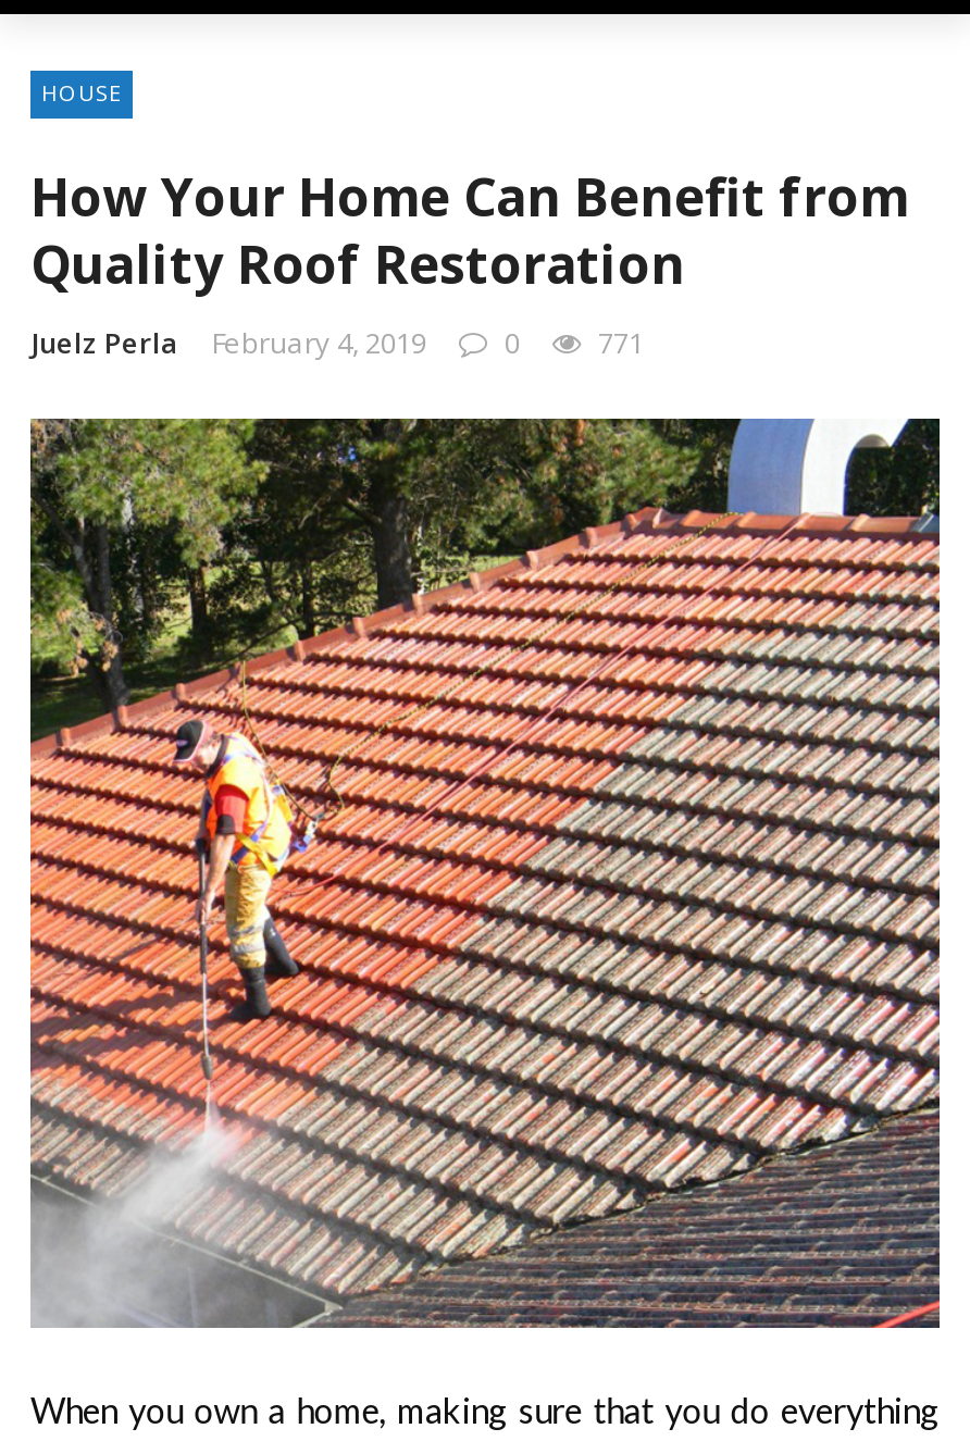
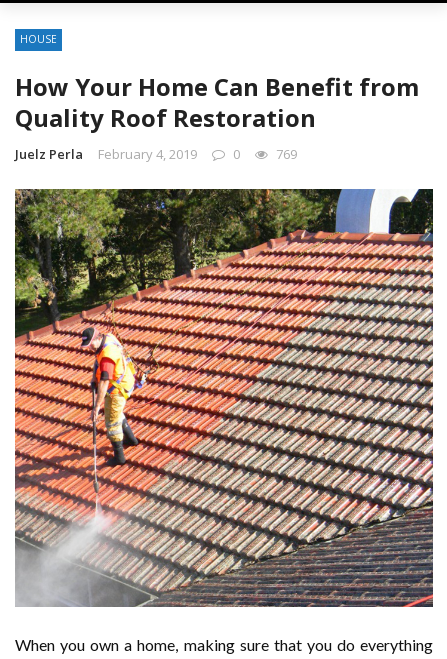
- Juelz Perla February 4, 2019 0 771
+ Juelz Perla February 4, 2019 0 769
